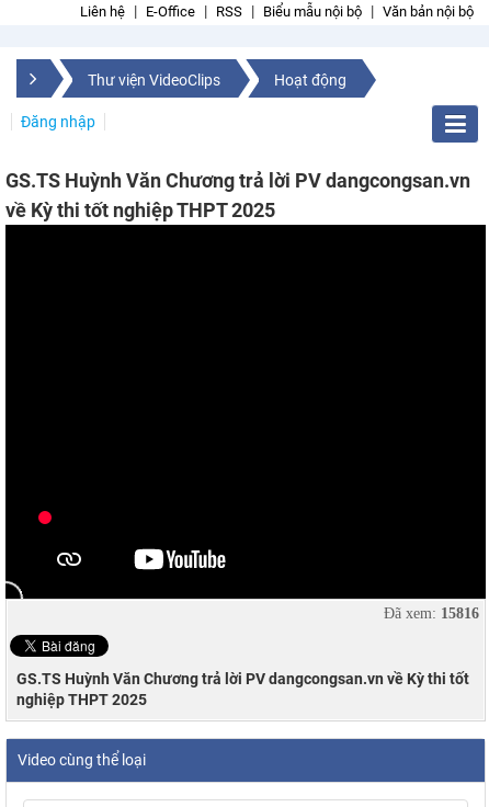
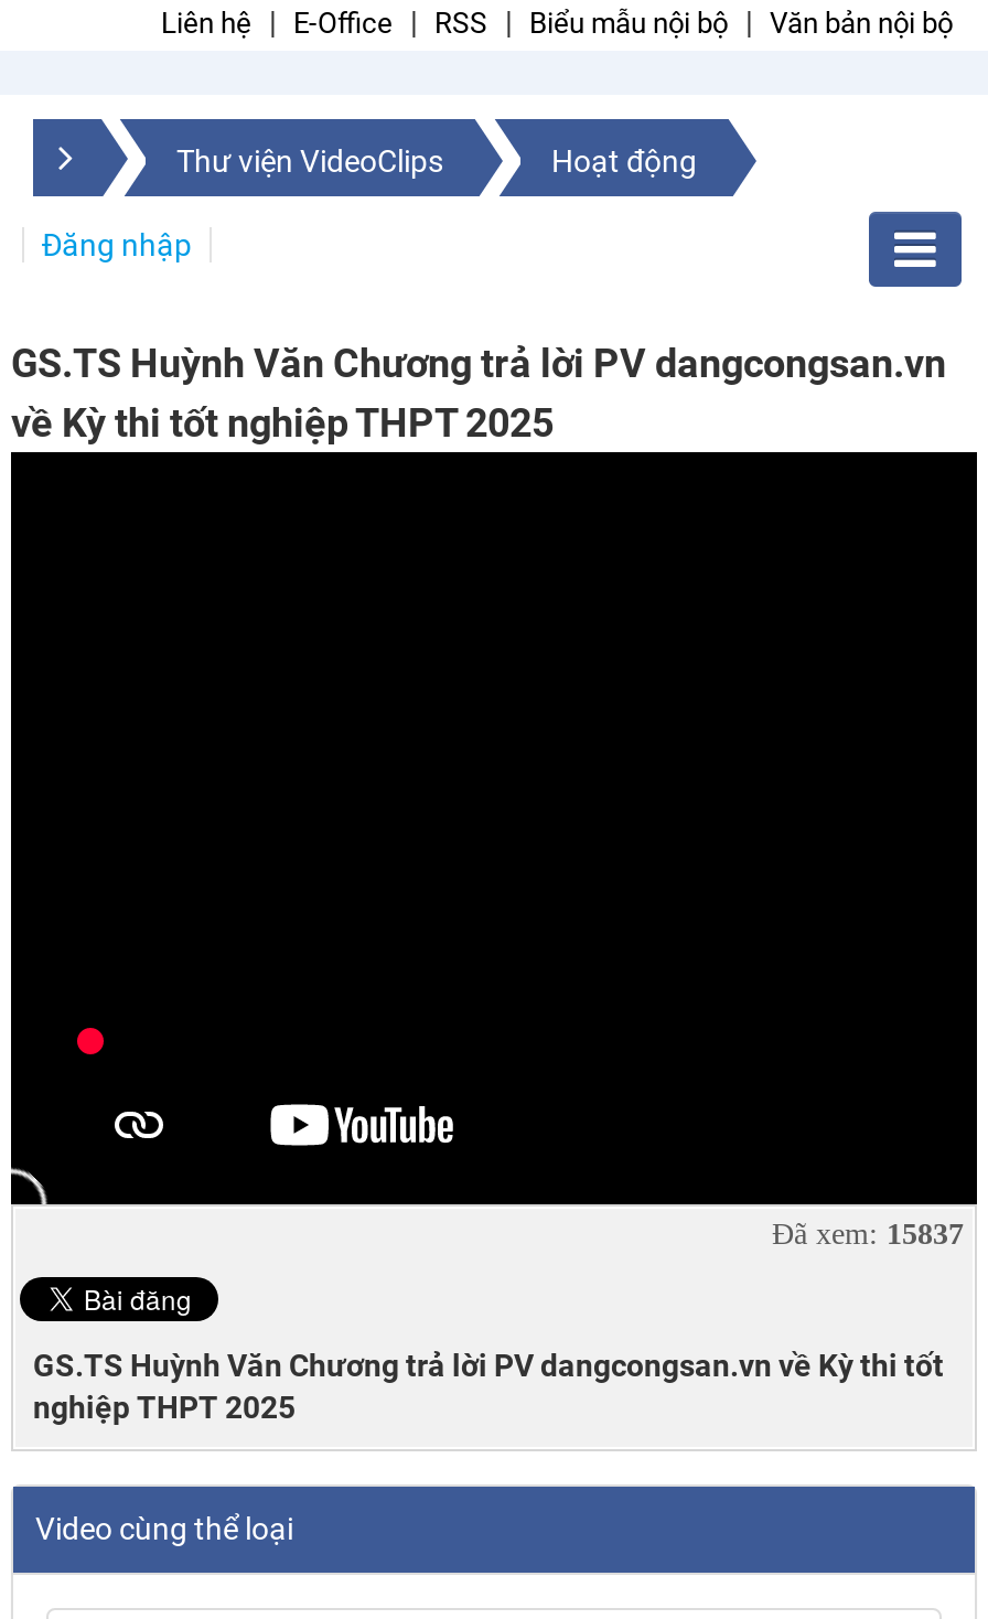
- Đã xem: 15816
+ Đã xem: 15837
